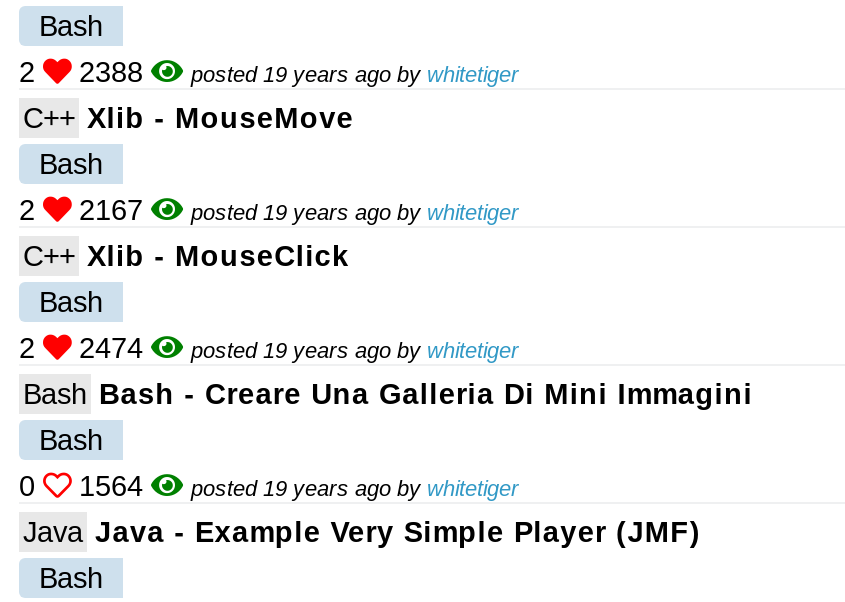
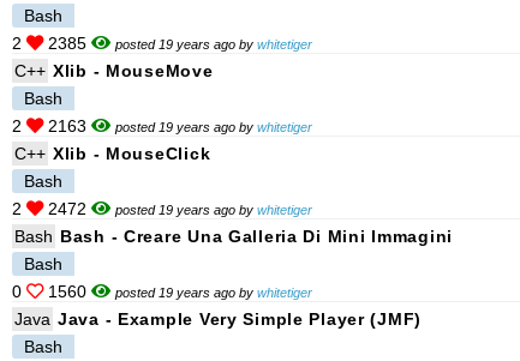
- 2 2388 posted 19 years ago by whitetiger
+ 2 2385 posted 19 years ago by whitetiger

- 2 2167 posted 19 years ago by whitetiger
+ 2 2163 posted 19 years ago by whitetiger

- 2 2474 posted 19 years ago by whitetiger
+ 2 2472 posted 19 years ago by whitetiger

- 0 1564 posted 19 years ago by whitetiger
+ 0 1560 posted 19 years ago by whitetiger
